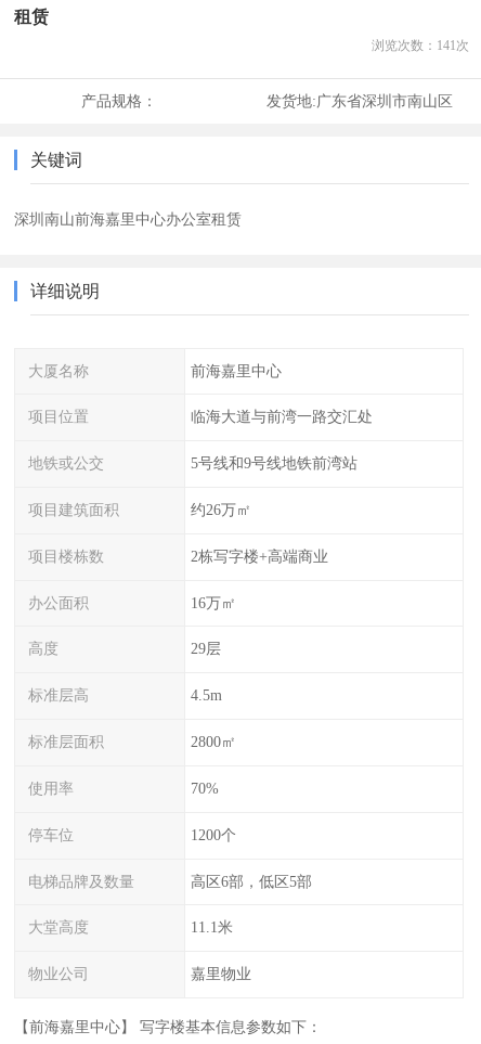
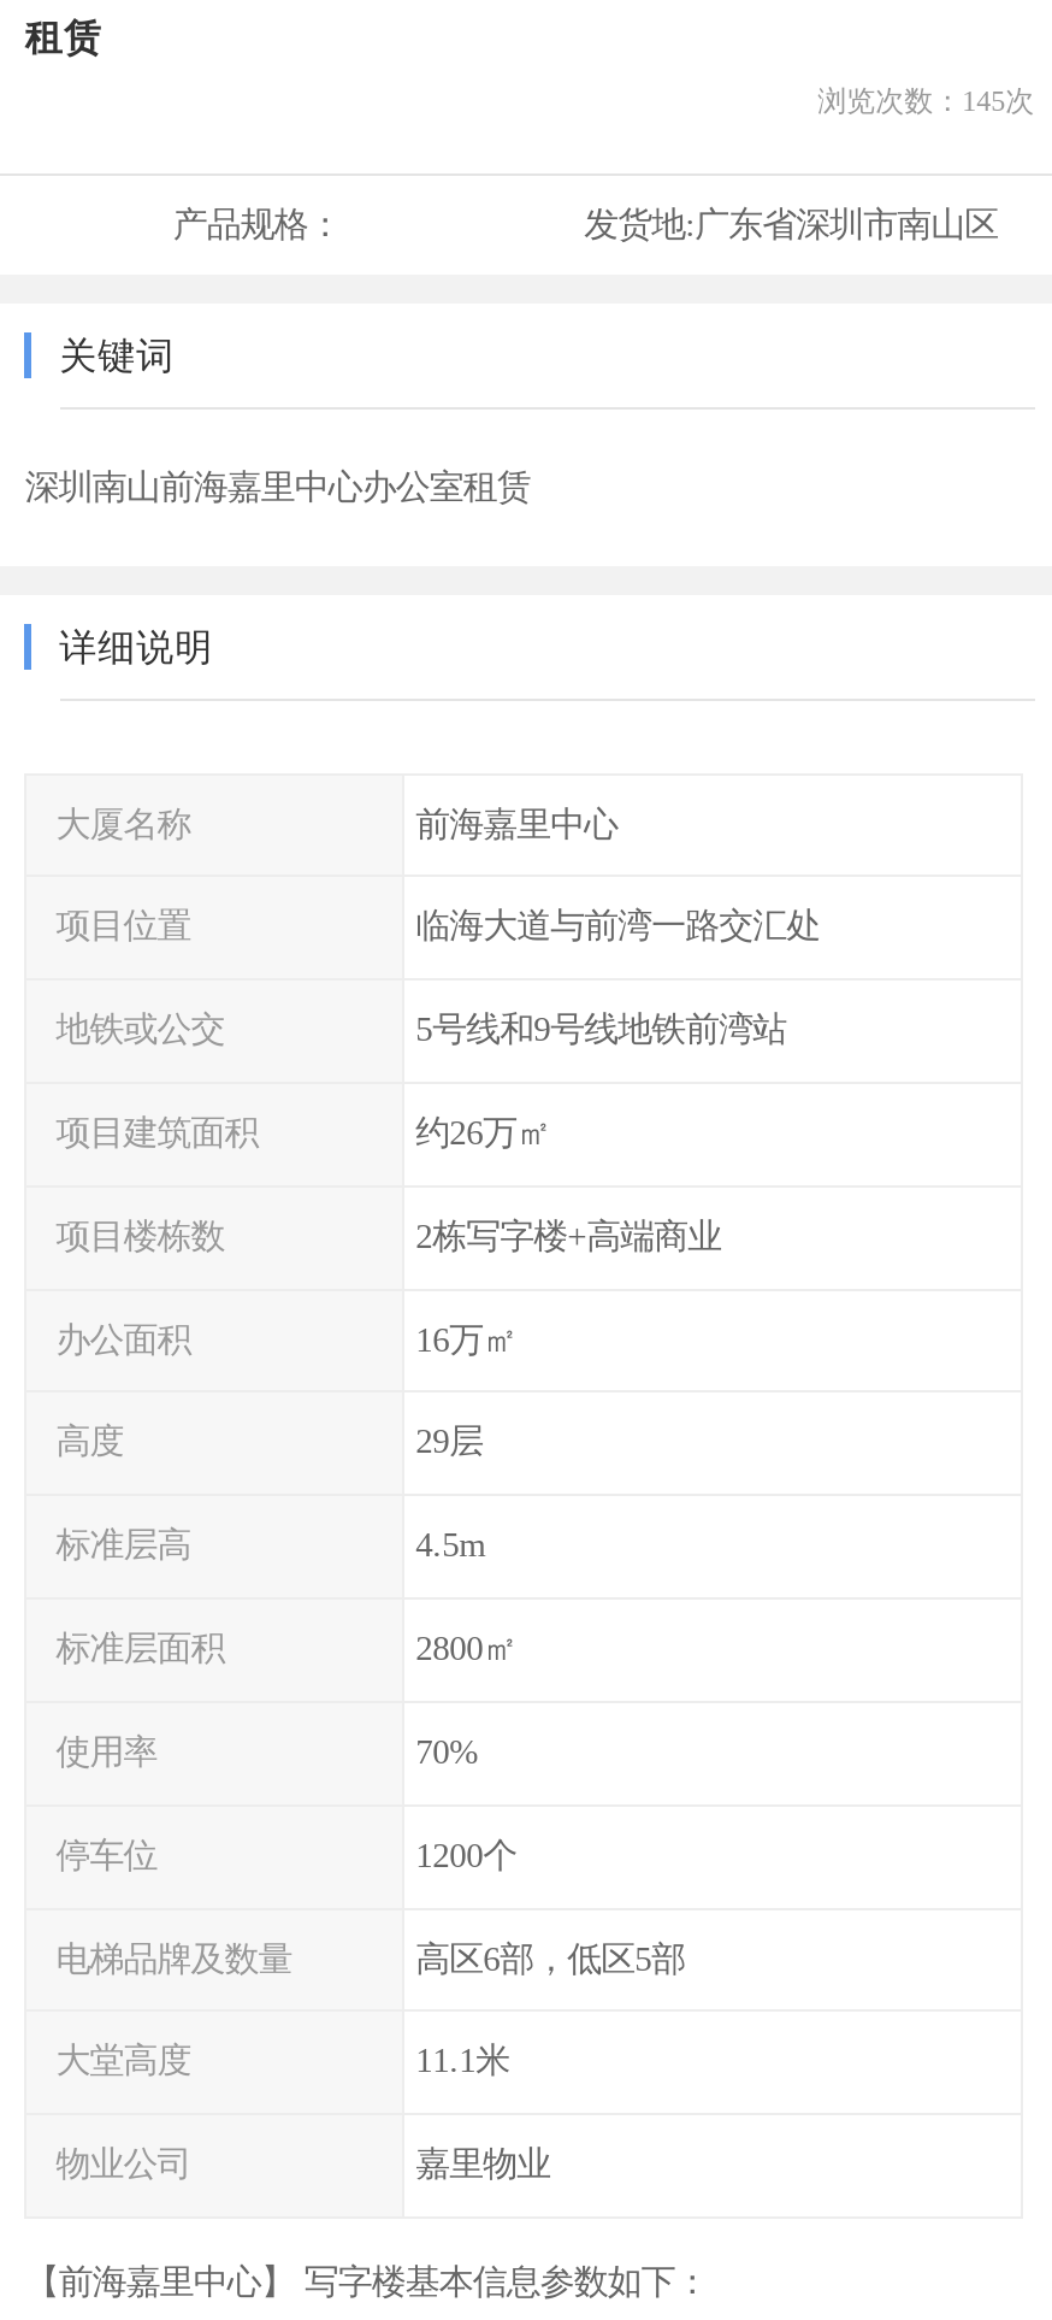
- 浏览次数：141次
+ 浏览次数：145次
